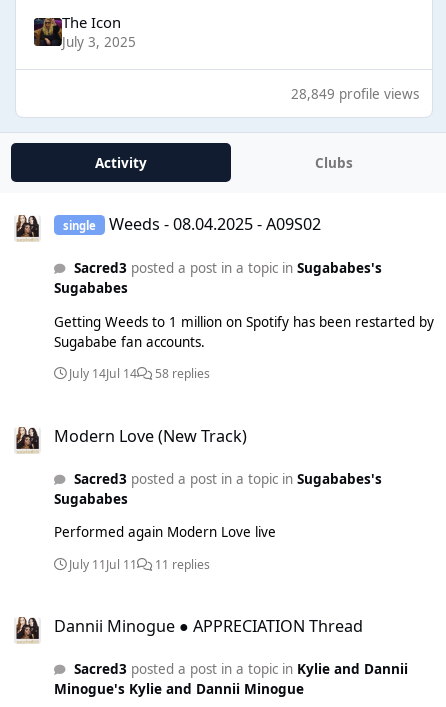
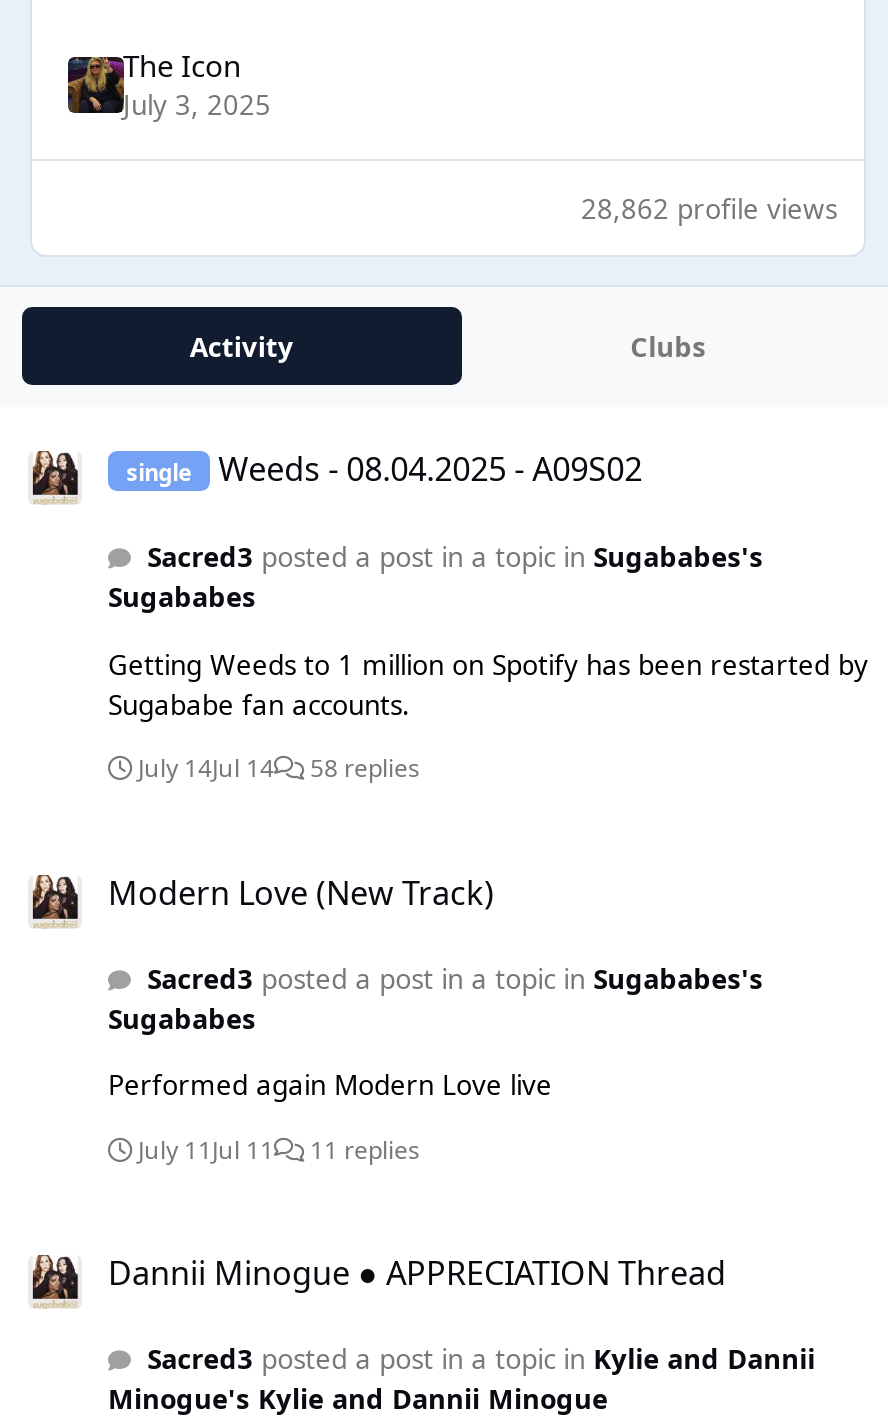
- 28,849 profile views
+ 28,862 profile views
